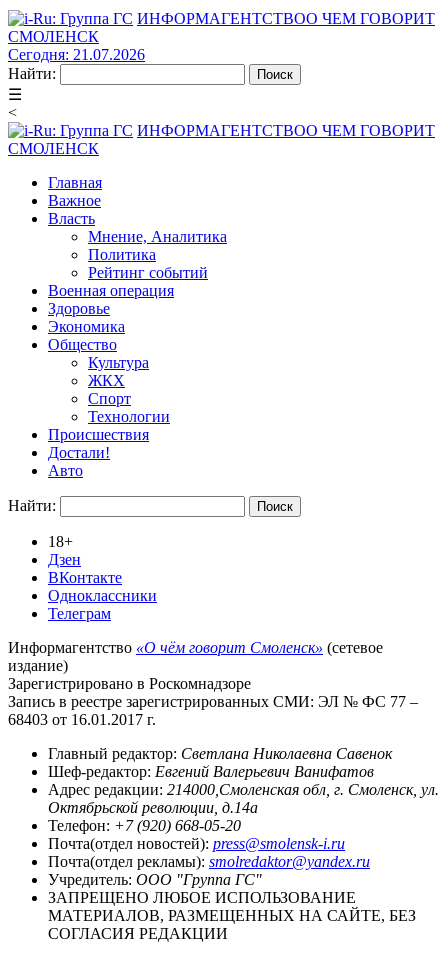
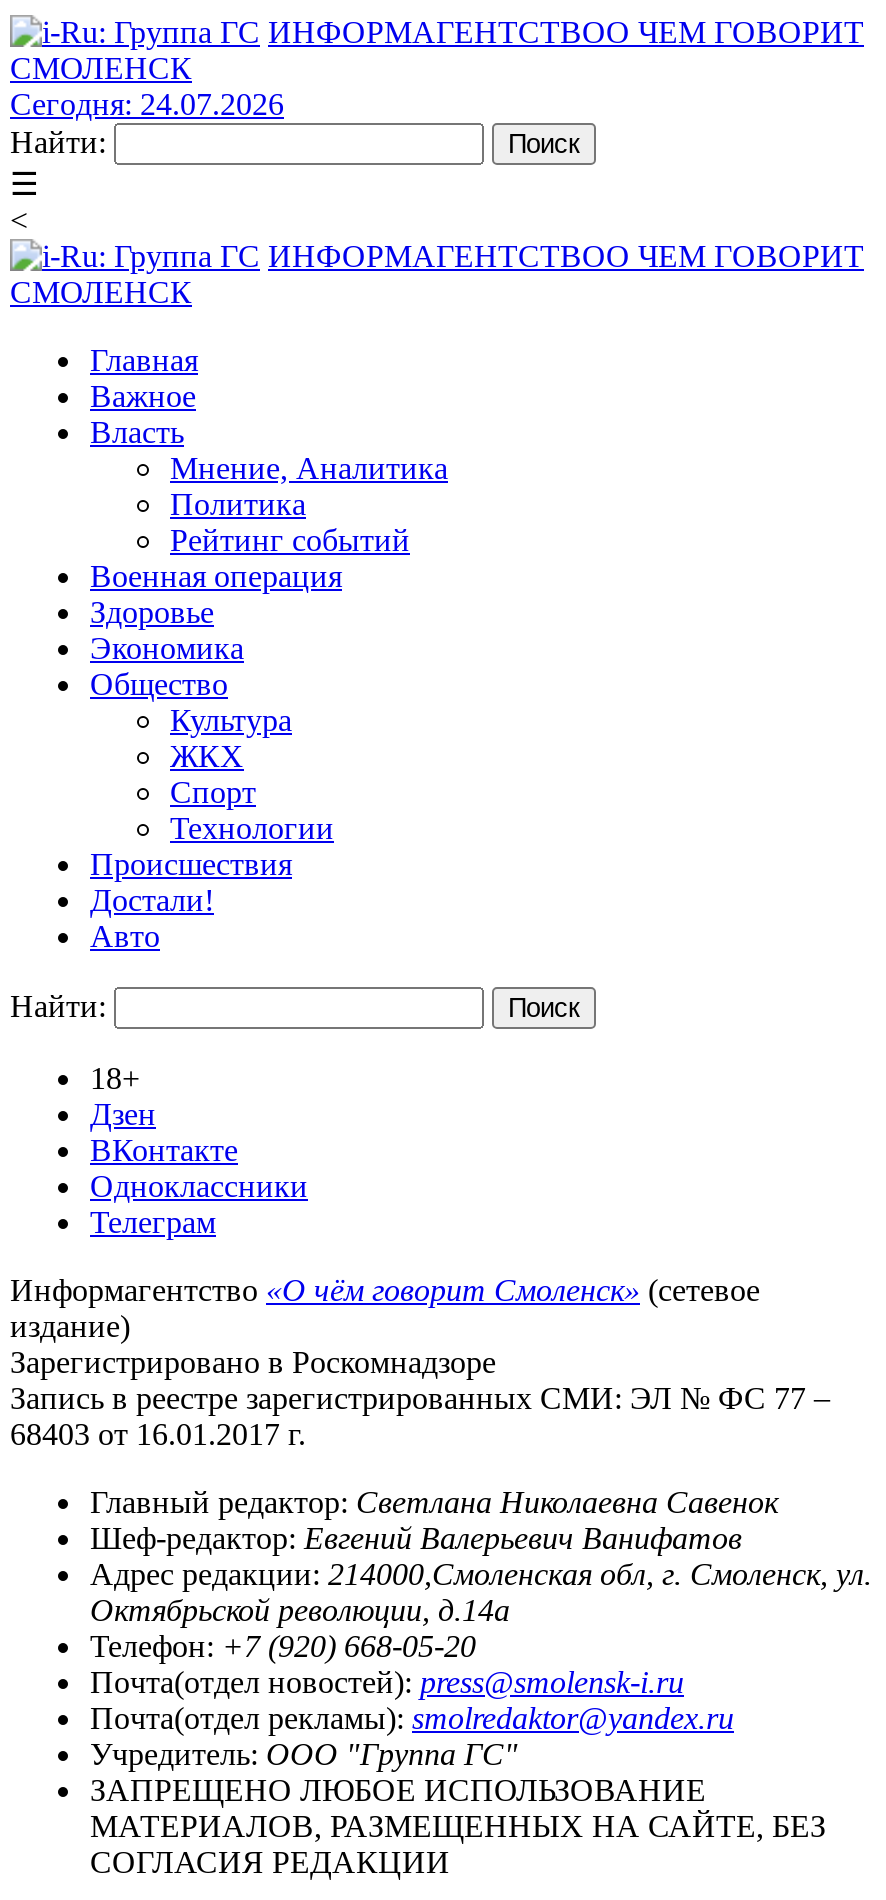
- Сегодня: 21.07.2026
+ Сегодня: 24.07.2026
